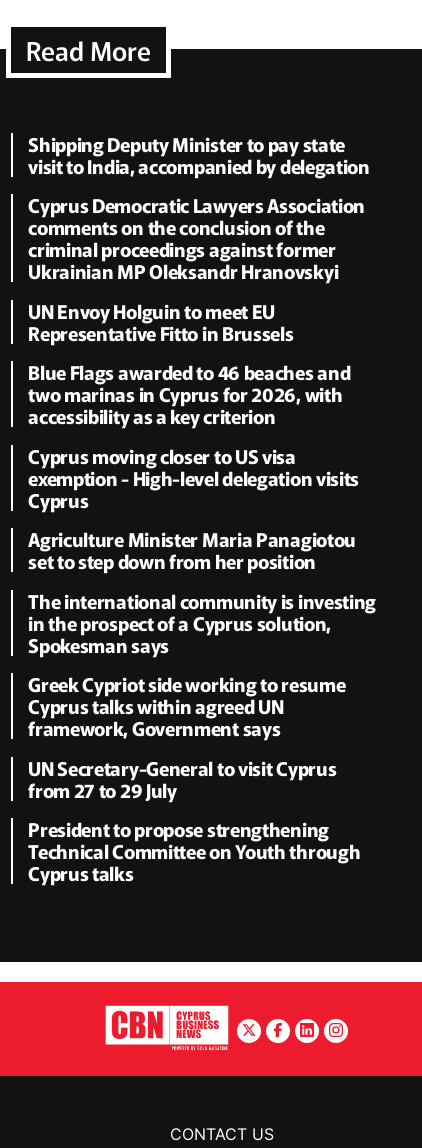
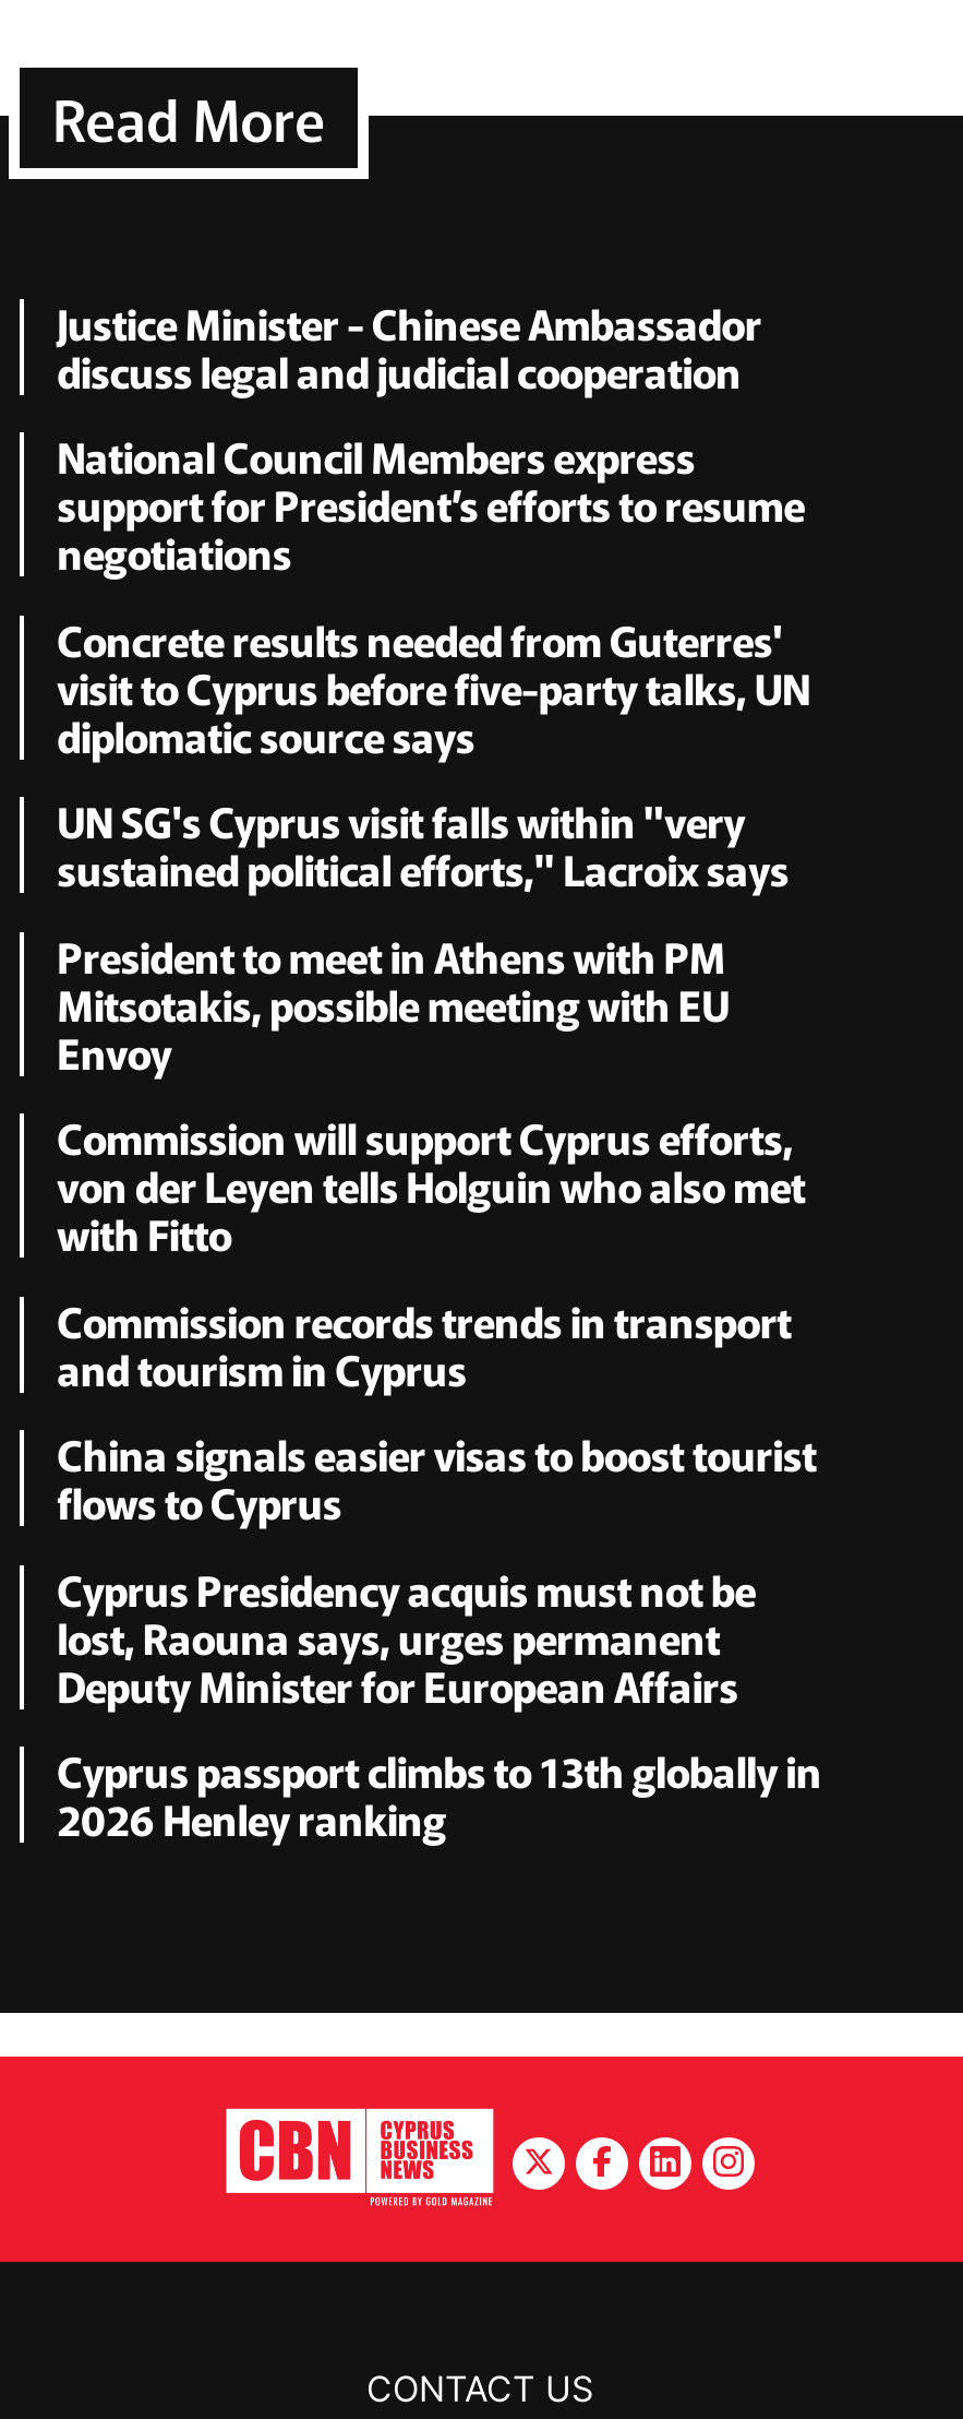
- Shipping Deputy Minister to pay state
- visit to India, accompanied by delegation
+ Justice Minister - Chinese Ambassador
+ discuss legal and judicial cooperation

- Cyprus Democratic Lawyers Association
- comments on the conclusion of the
- criminal proceedings against former
- Ukrainian MP Oleksandr Hranovskyi
+ National Council Members express
+ support for President’s efforts to resume
+ negotiations

- UN Envoy Holguin to meet EU
- Representative Fitto in Brussels
+ Concrete results needed from Guterres'
+ visit to Cyprus before five-party talks, UN
+ diplomatic source says

- Blue Flags awarded to 46 beaches and
- two marinas in Cyprus for 2026, with
- accessibility as a key criterion
+ UN SG's Cyprus visit falls within "very
+ sustained political efforts," Lacroix says

- Cyprus moving closer to US visa
- exemption - High-level delegation visits
- Cyprus
+ President to meet in Athens with PM
+ Mitsotakis, possible meeting with EU
+ Envoy

- Agriculture Minister Maria Panagiotou
- set to step down from her position
+ Commission will support Cyprus efforts,
+ von der Leyen tells Holguin who also met
+ with Fitto

- The international community is investing
- in the prospect of a Cyprus solution,
- Spokesman says
+ Commission records trends in transport
+ and tourism in Cyprus

- Greek Cypriot side working to resume
- Cyprus talks within agreed UN
- framework, Government says
+ China signals easier visas to boost tourist
+ flows to Cyprus

- UN Secretary-General to visit Cyprus
- from 27 to 29 July
+ Cyprus Presidency acquis must not be
+ lost, Raouna says, urges permanent
+ Deputy Minister for European Affairs

- President to propose strengthening
- Technical Committee on Youth through
- Cyprus talks
+ Cyprus passport climbs to 13th globally in
+ 2026 Henley ranking
